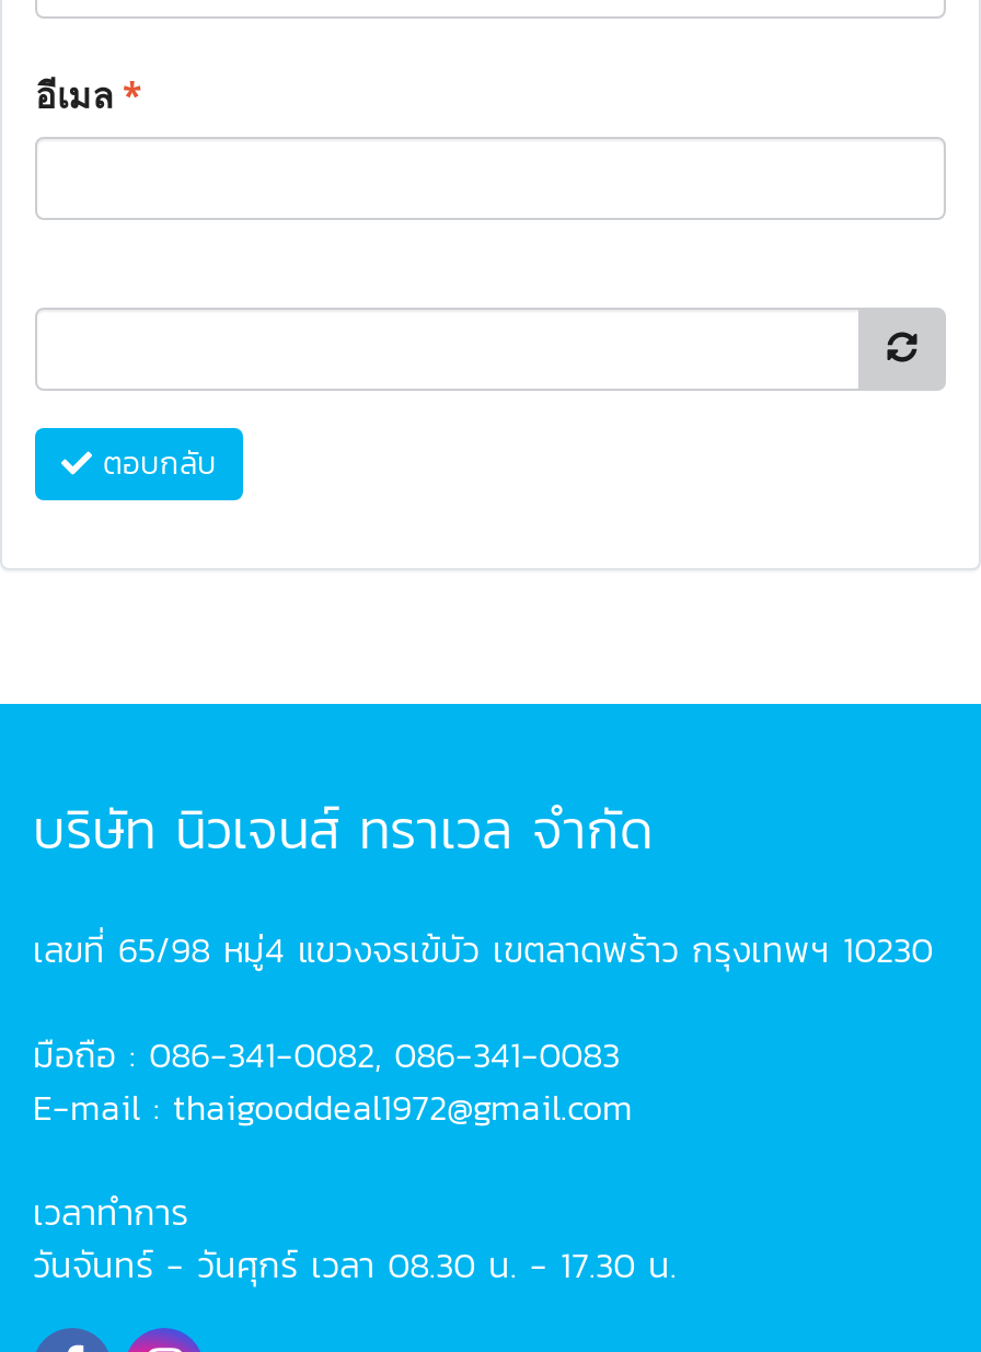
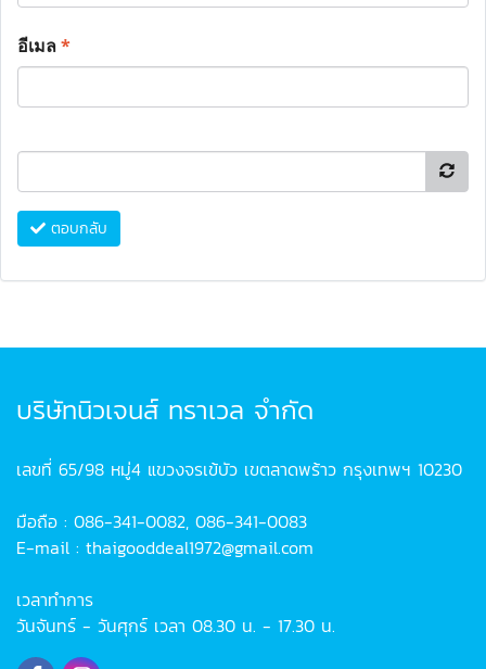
- บริษัท นิวเจนส์ ทราเวล จำกัด
+ บริษัทนิวเจนส์ ทราเวล จำกัด
